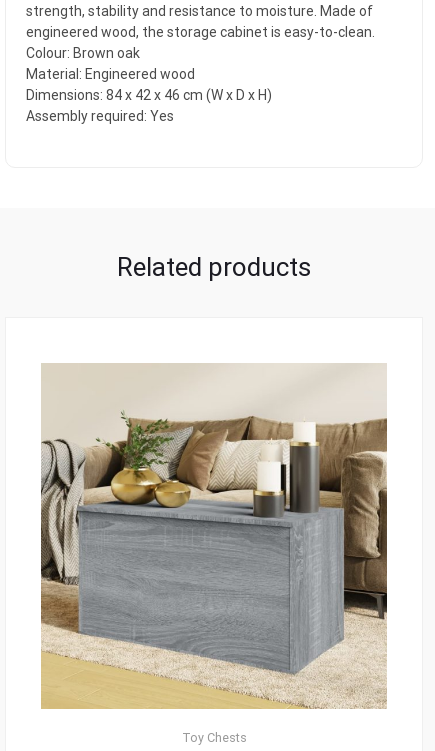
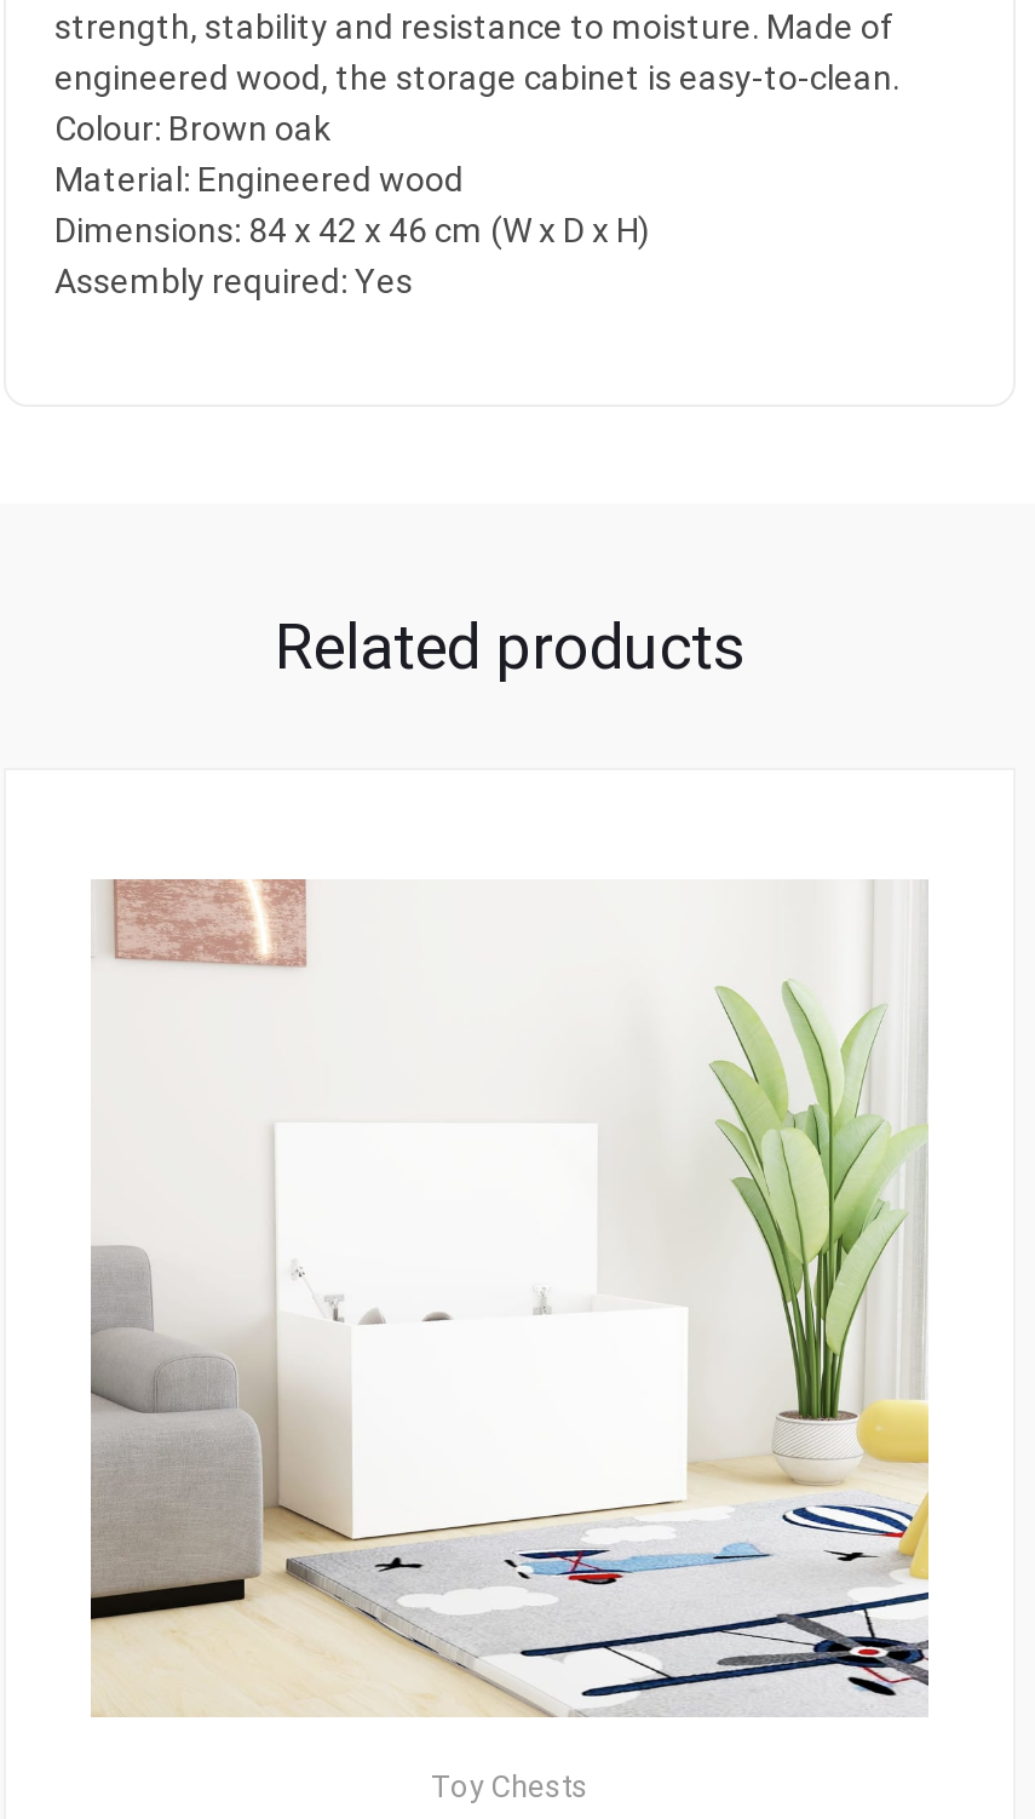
- [image]
+ [image]
